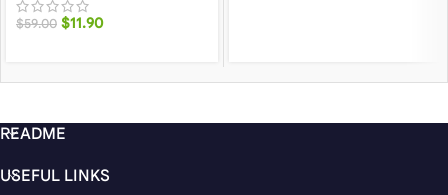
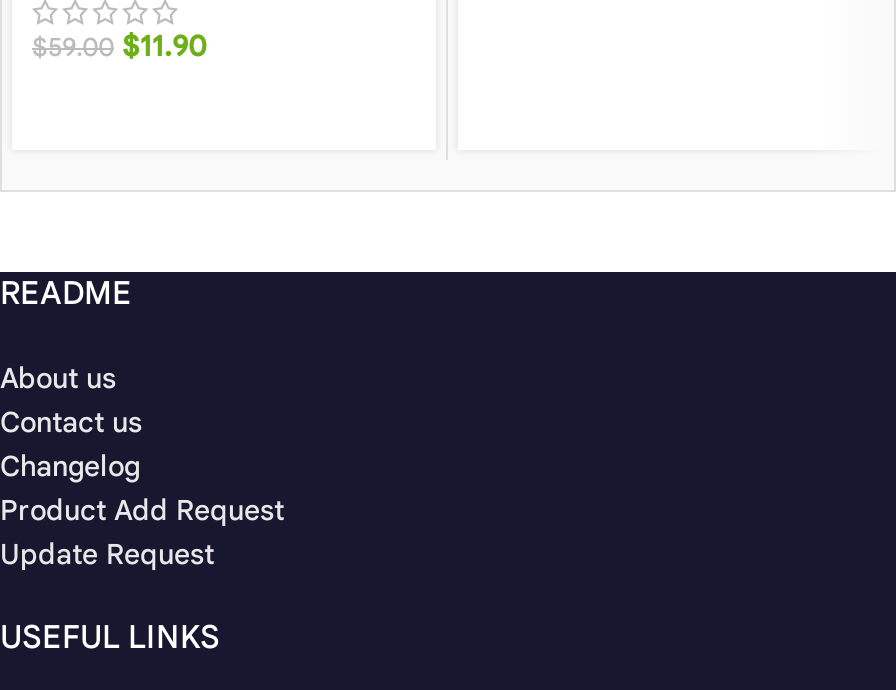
+ About us
+ Contact us
+ Changelog
+ Product Add Request
+ Update Request
